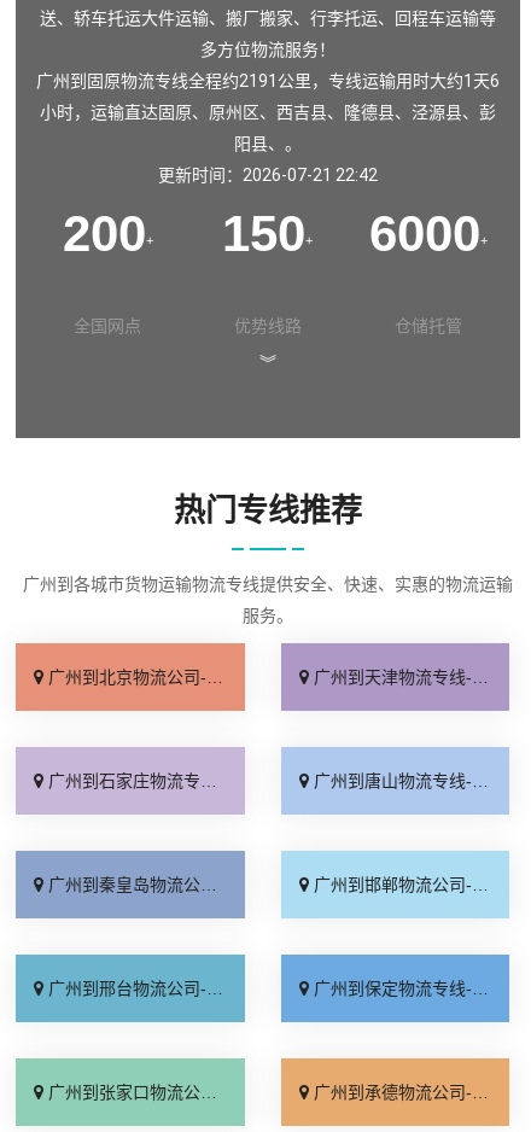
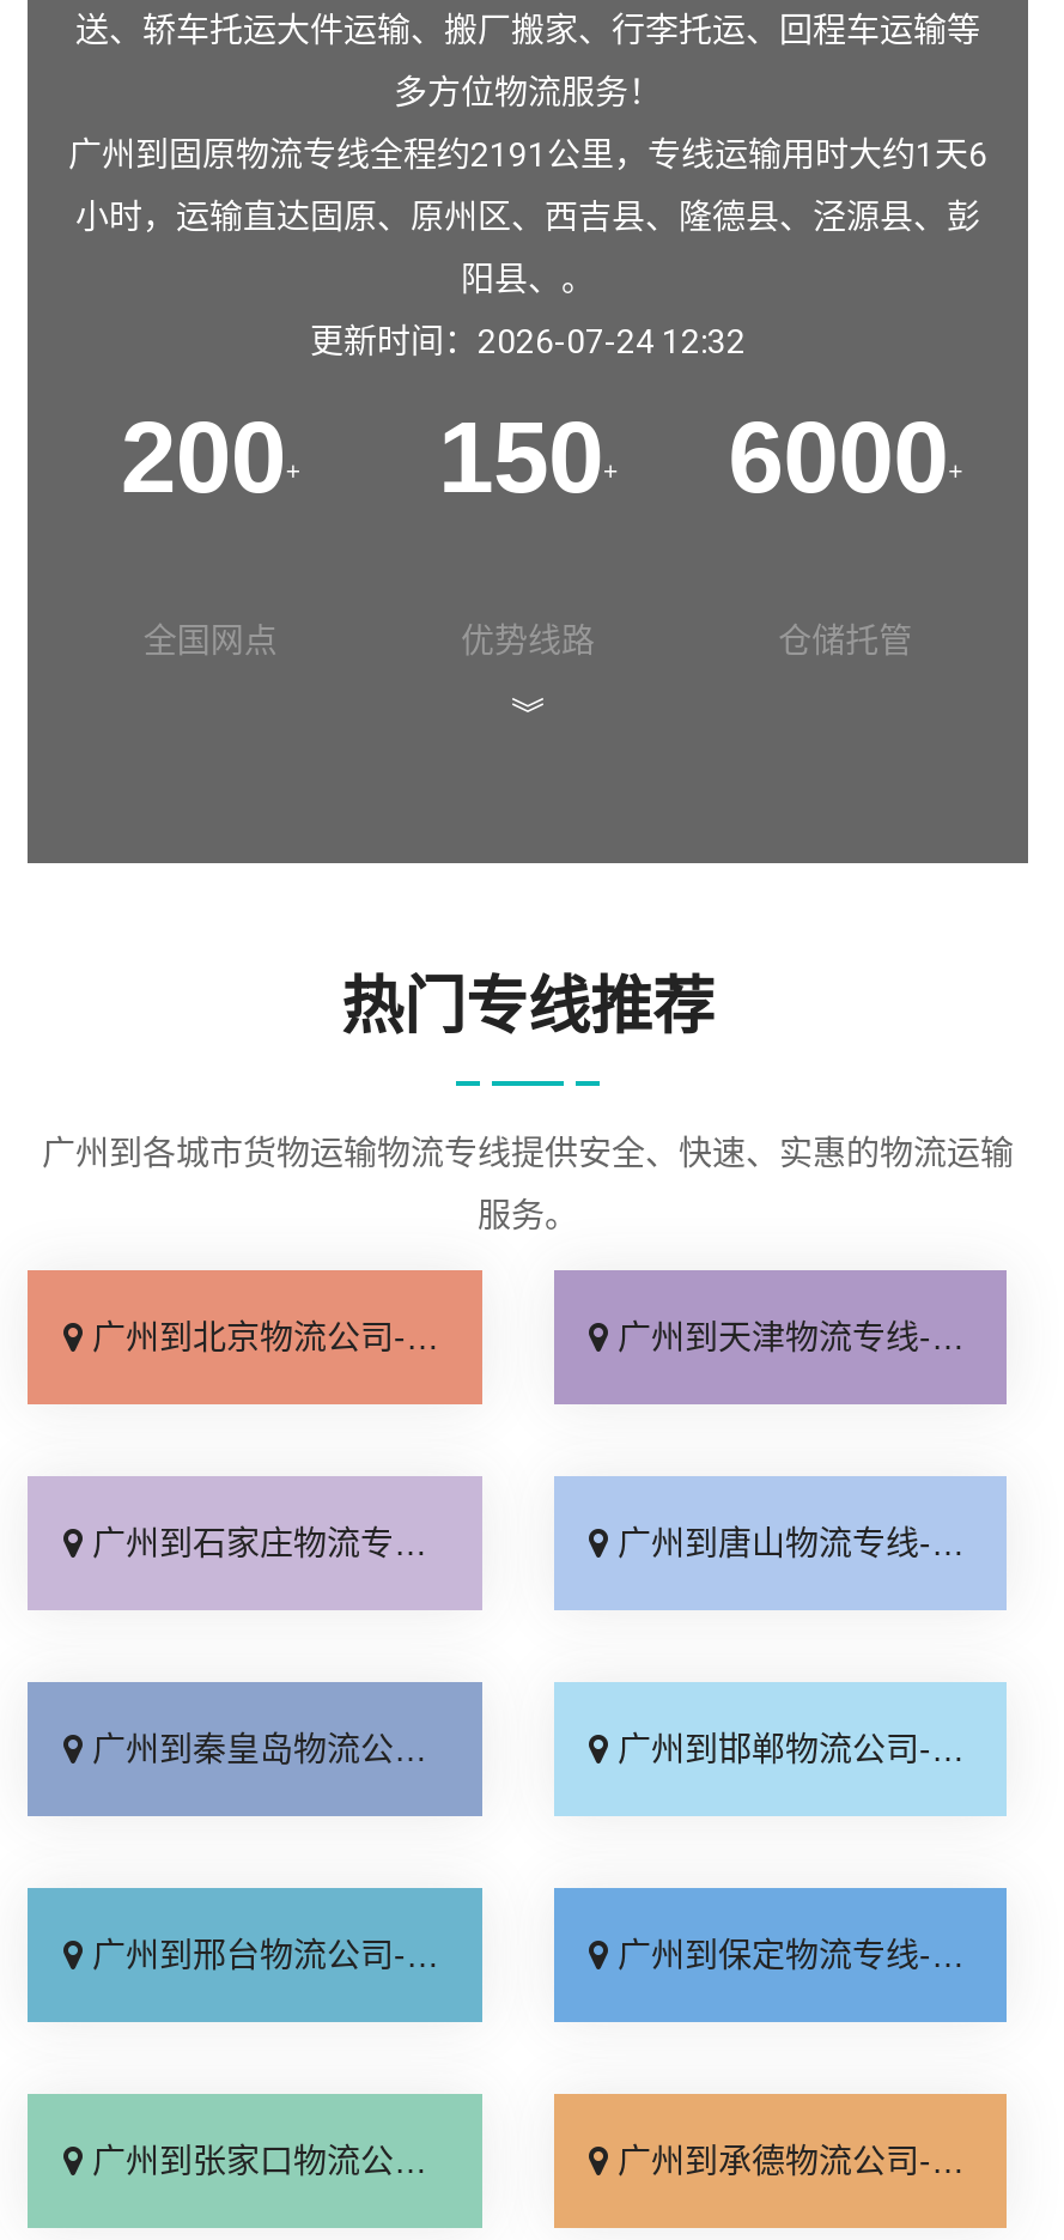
- 更新时间：2026-07-21 22:42
+ 更新时间：2026-07-24 12:32
